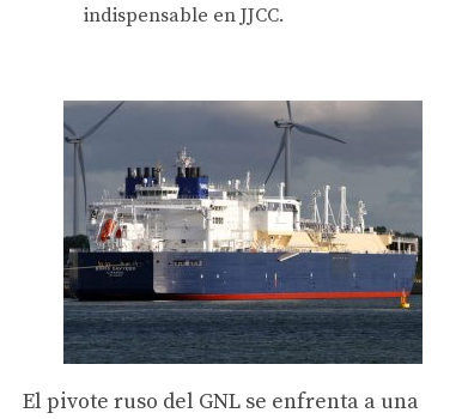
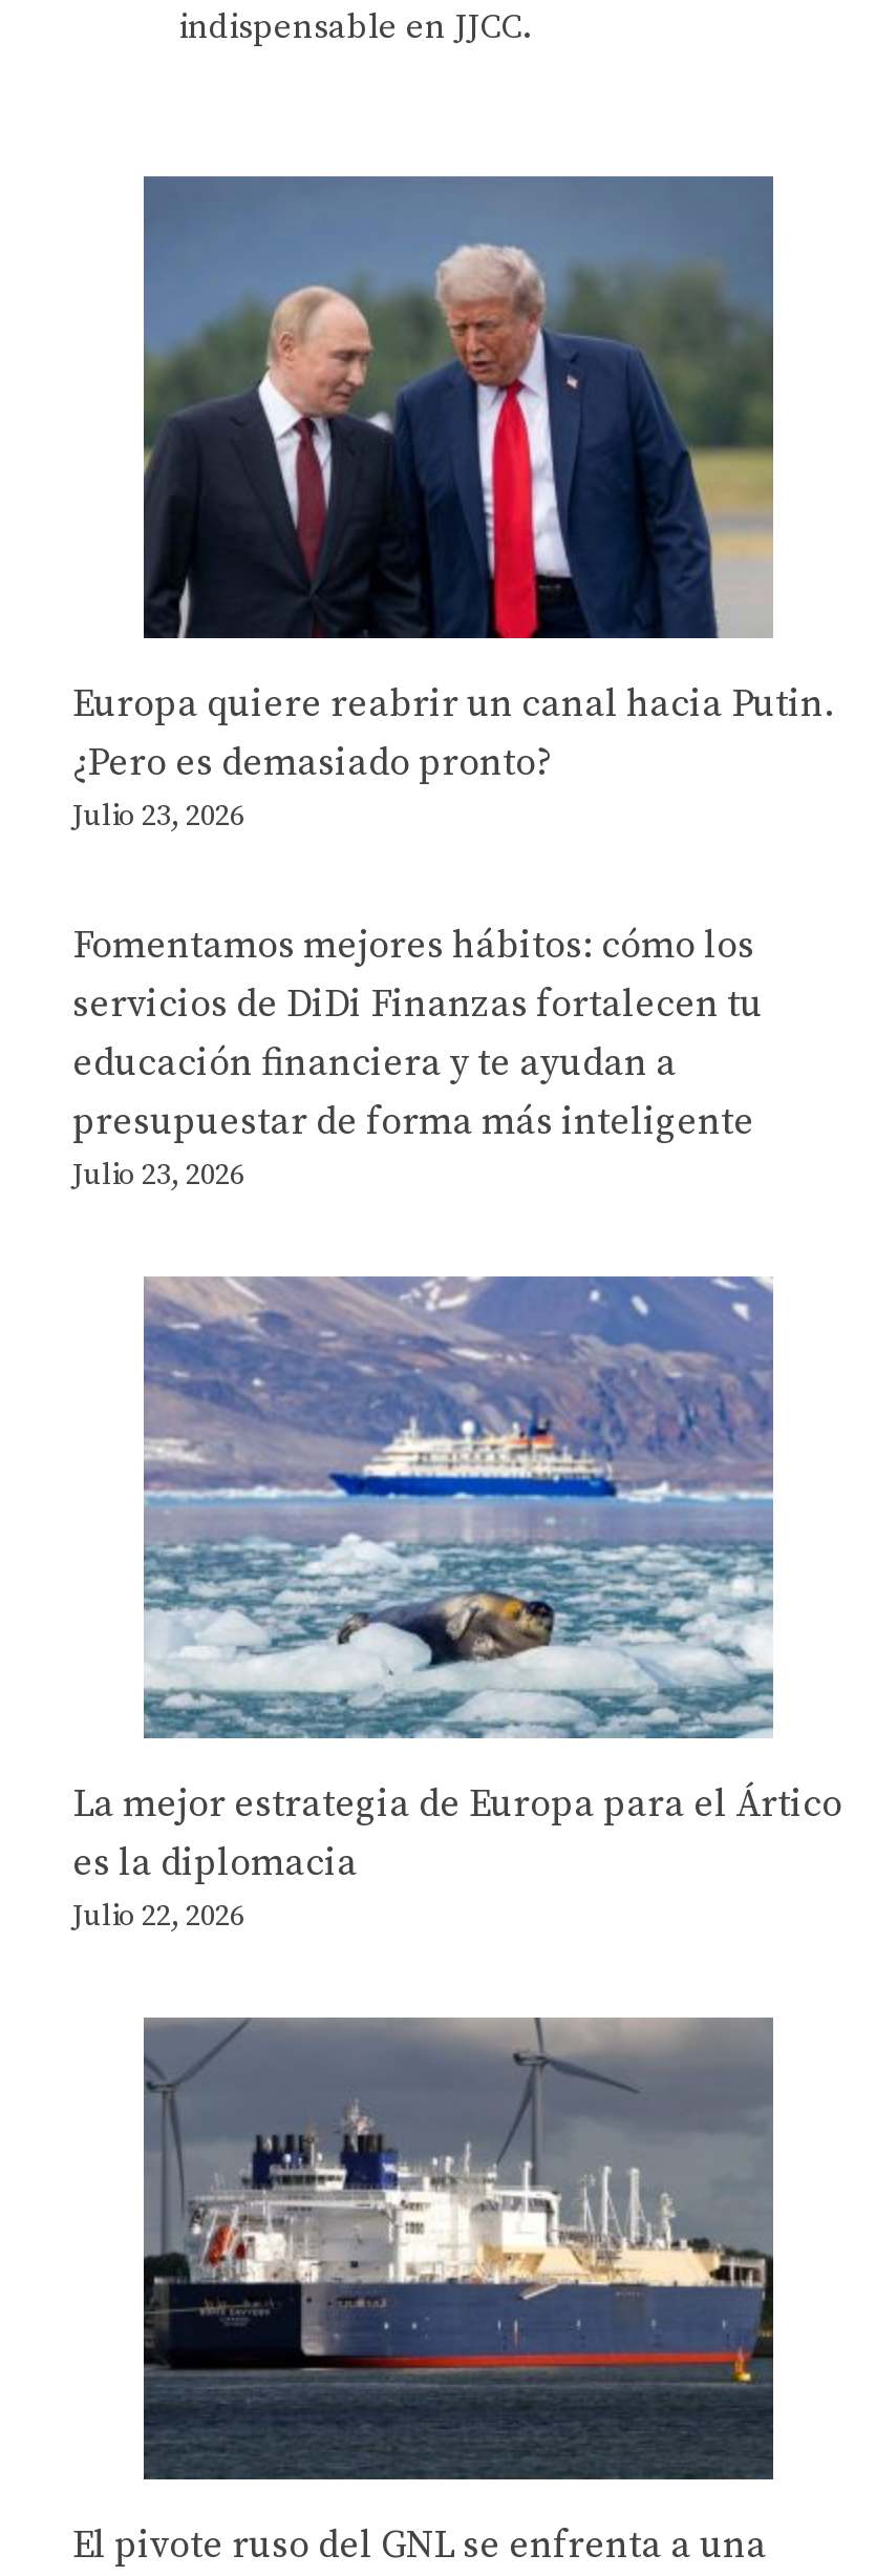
+ [image]
+ Europa quiere reabrir un canal hacia Putin.
+ ¿Pero es demasiado pronto?
+ Julio 23, 2026
+ Fomentamos mejores hábitos: cómo los
+ servicios de DiDi Finanzas fortalecen tu
+ educación financiera y te ayudan a
+ presupuestar de forma más inteligente
+ Julio 23, 2026

+ [image]
+ La mejor estrategia de Europa para el Ártico
+ es la diplomacia
+ Julio 22, 2026
